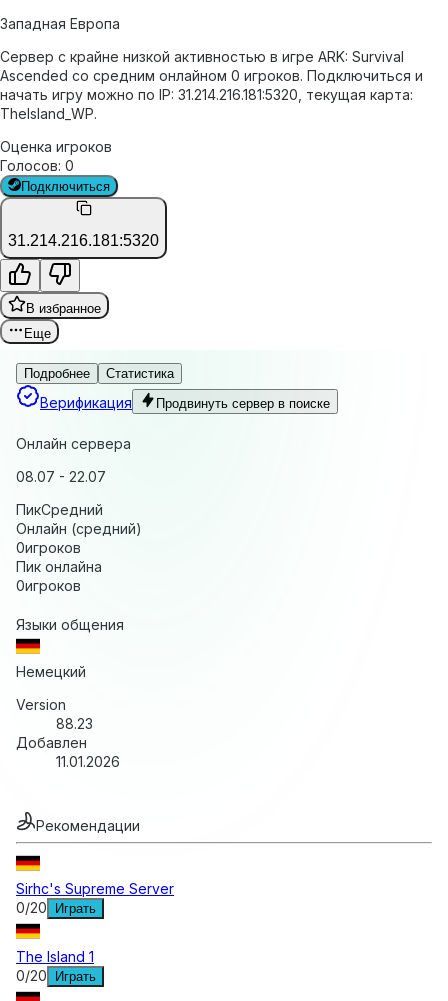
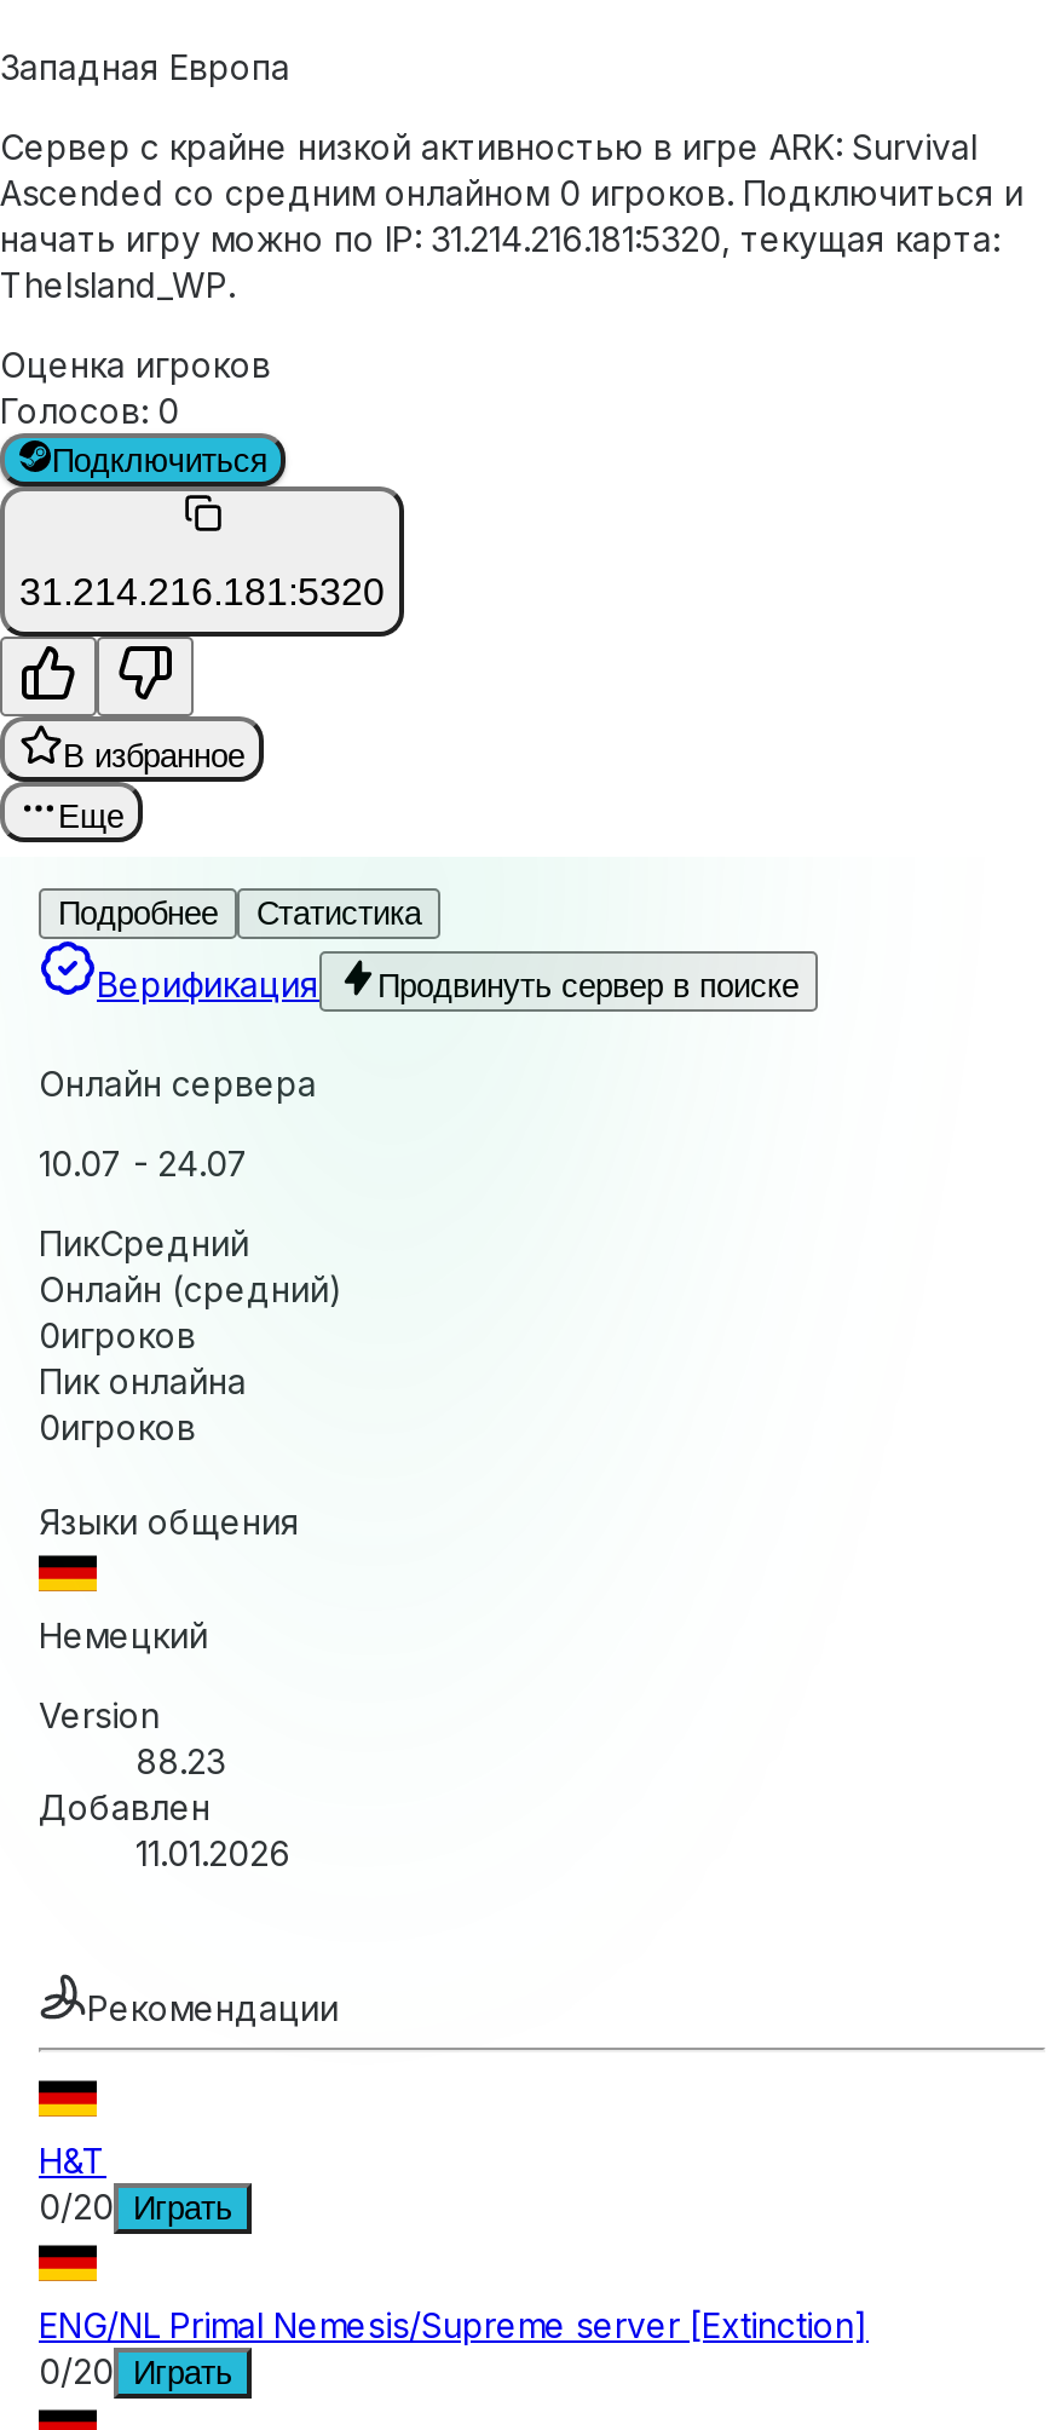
- 08.07 - 22.07
+ 10.07 - 24.07

- Sirhc's Supreme Server
+ H&T

- The Island 1
+ ENG/NL Primal Nemesis/Supreme server [Extinction]
